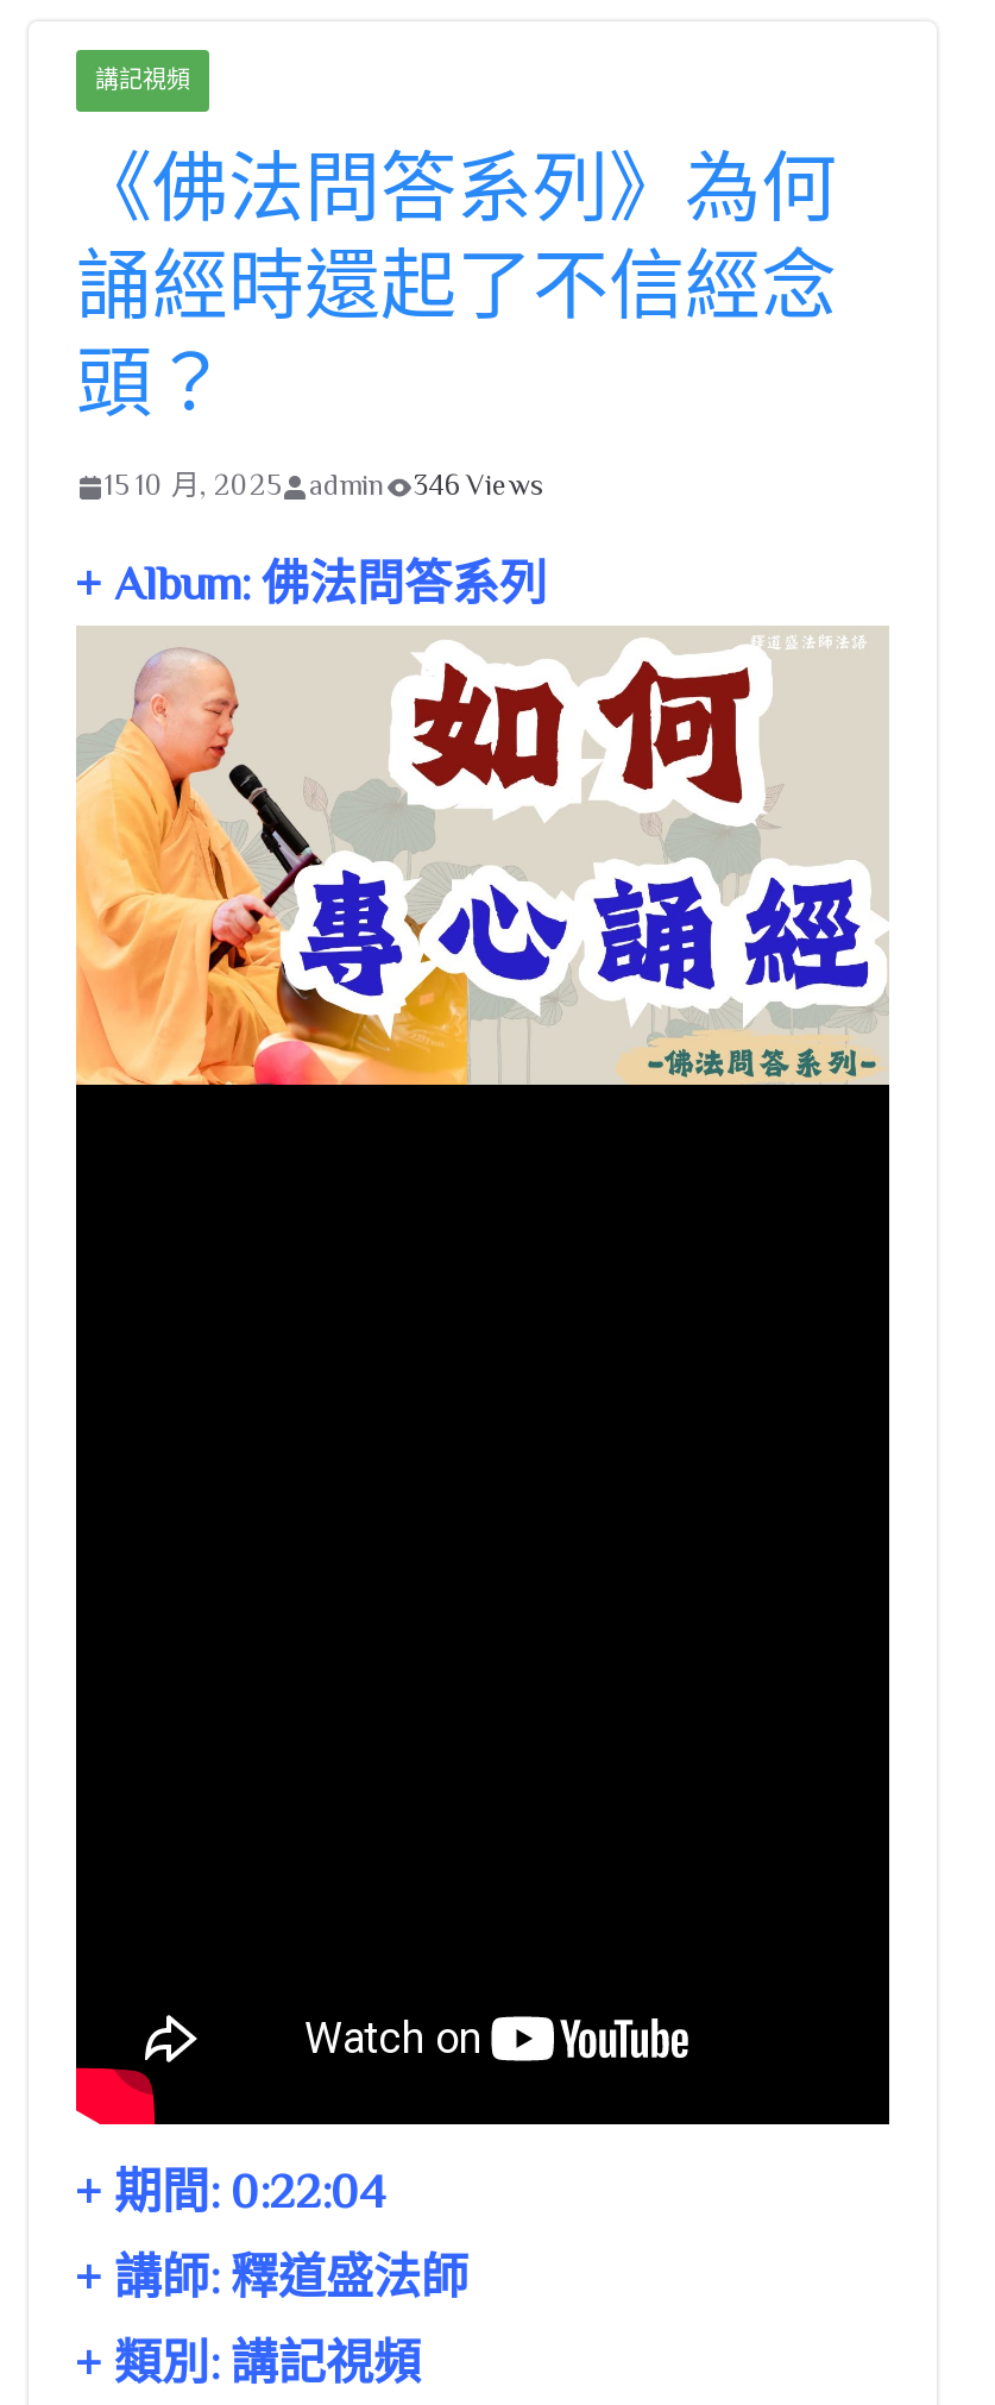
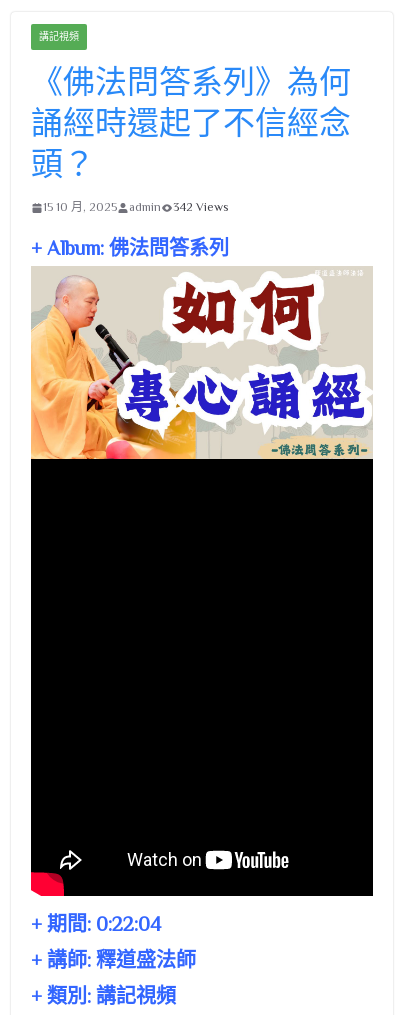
- 15 10 月, 2025 admin 346 Views
+ 15 10 月, 2025 admin 342 Views
